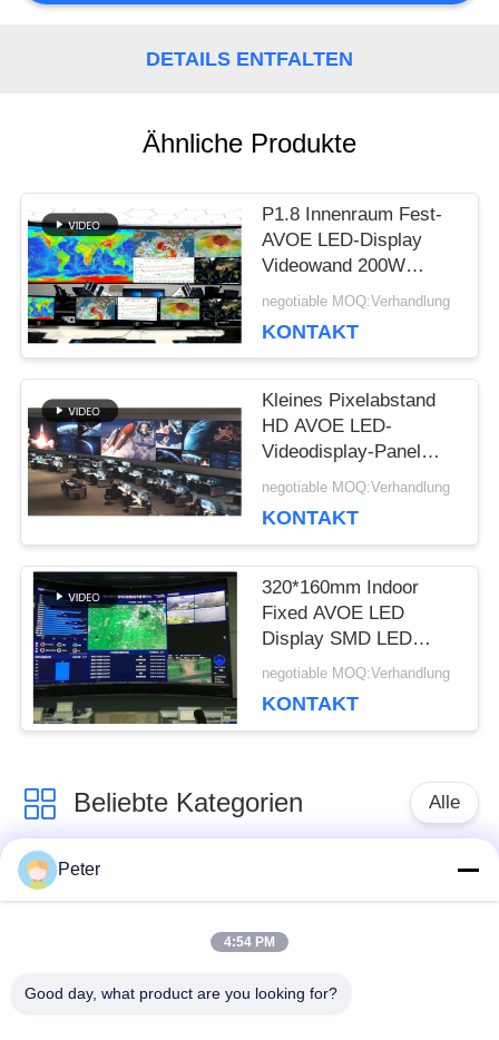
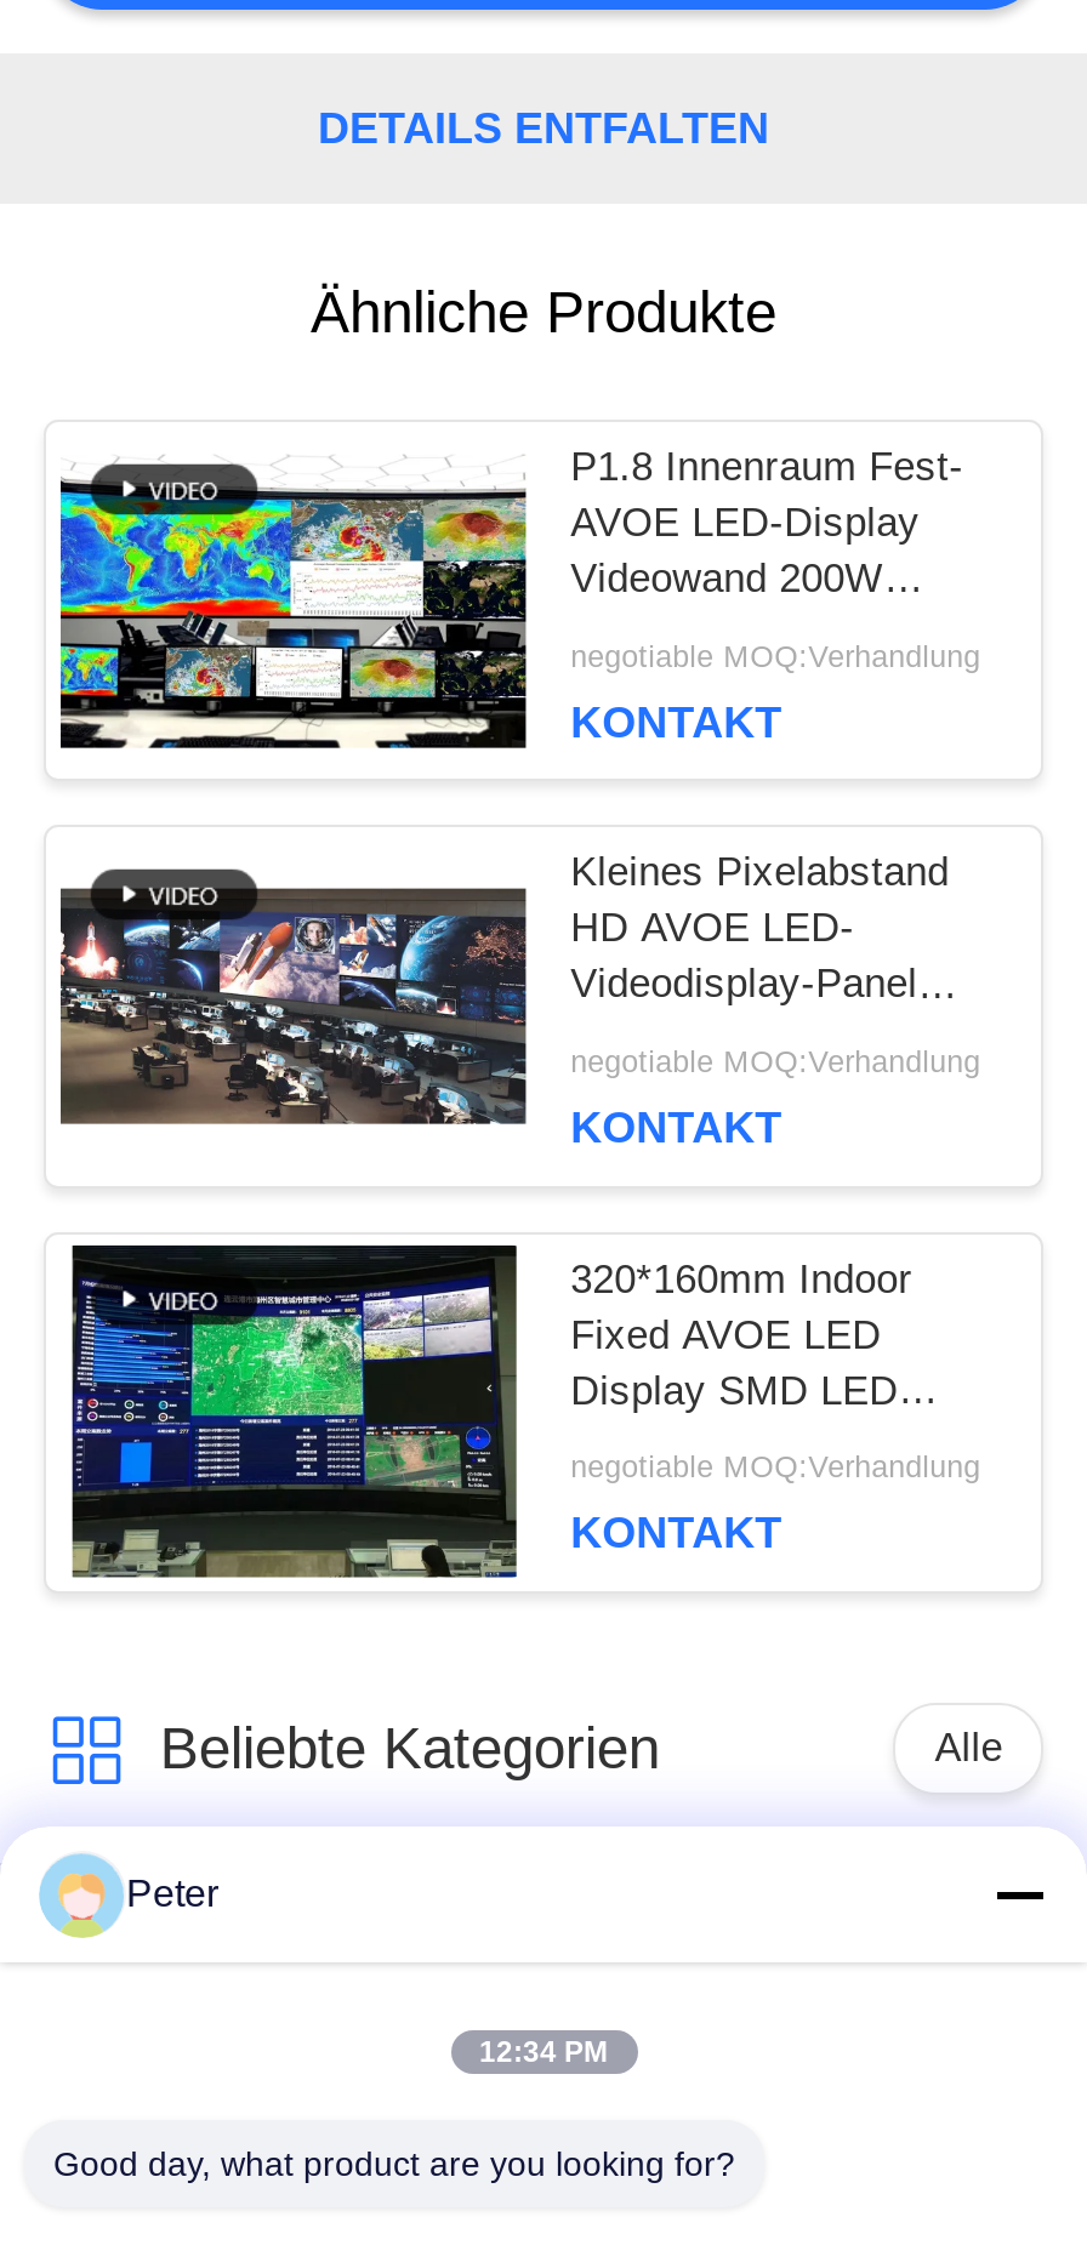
- 4:54 PM
+ 12:34 PM
